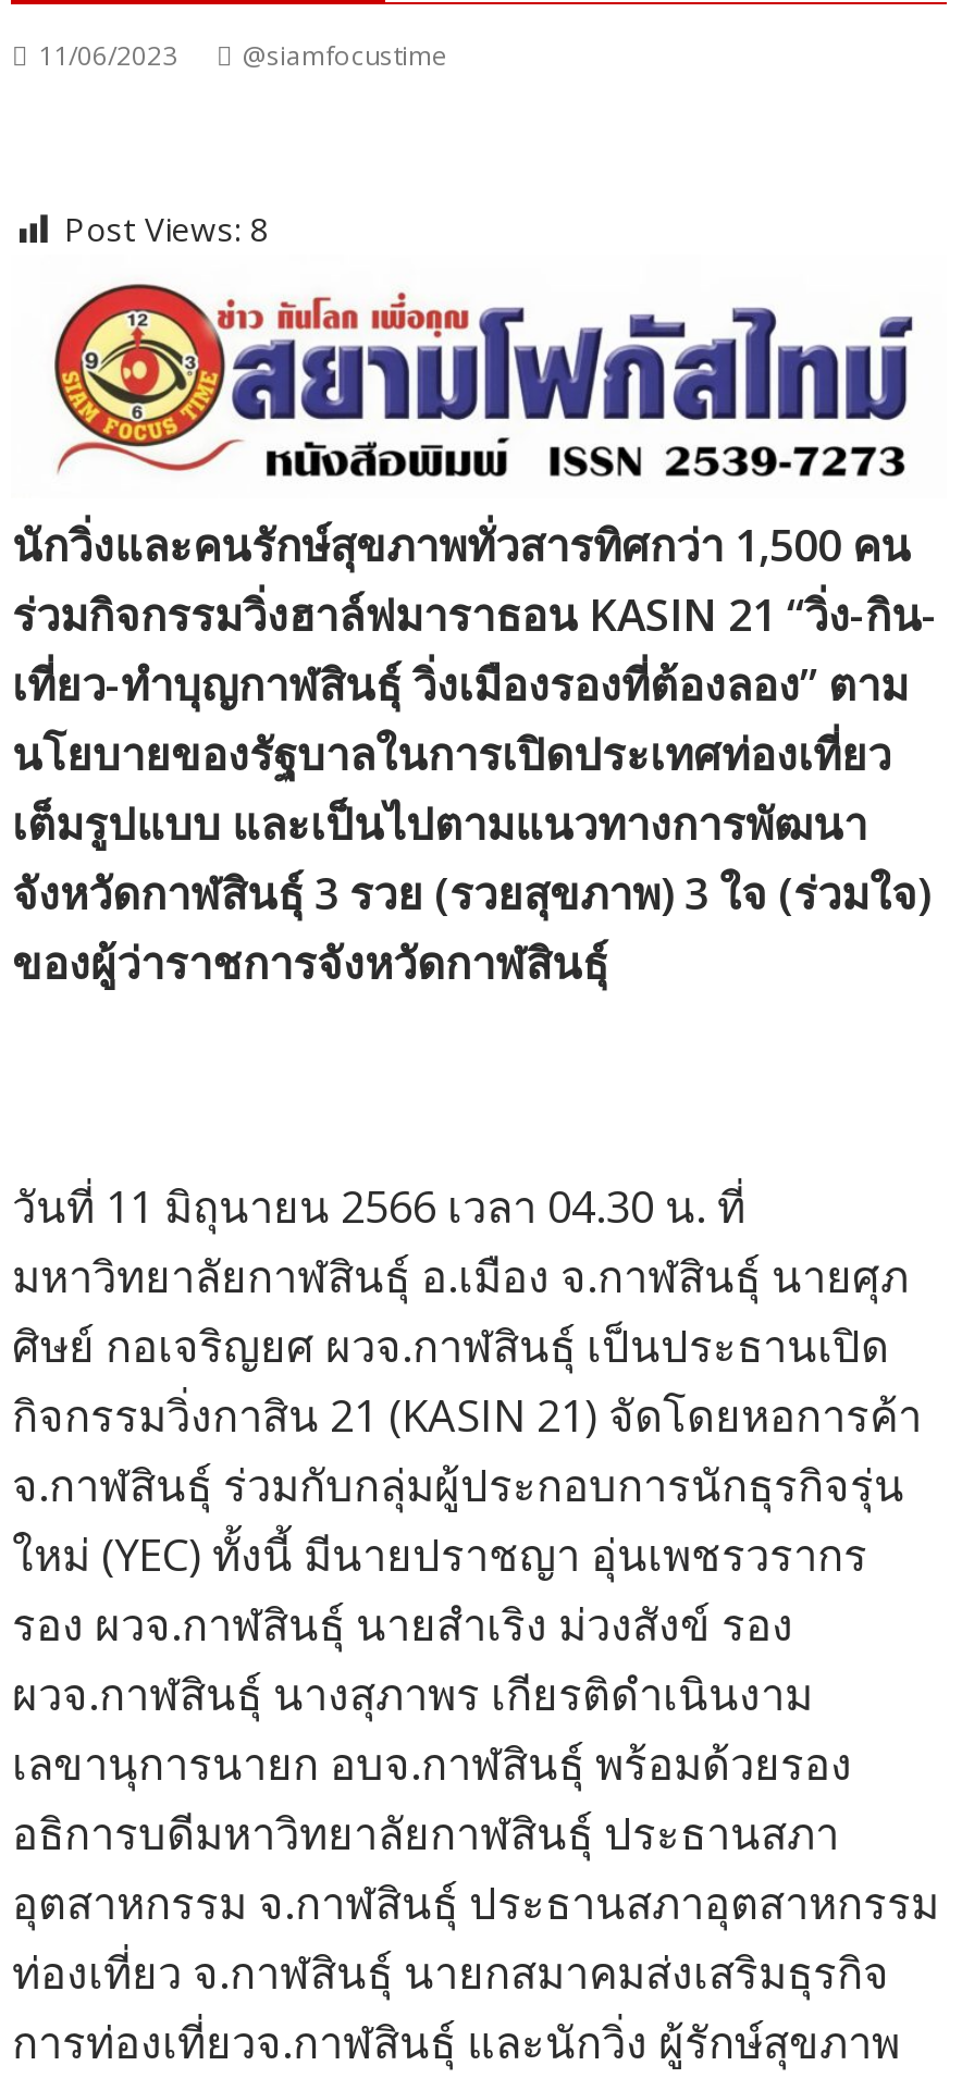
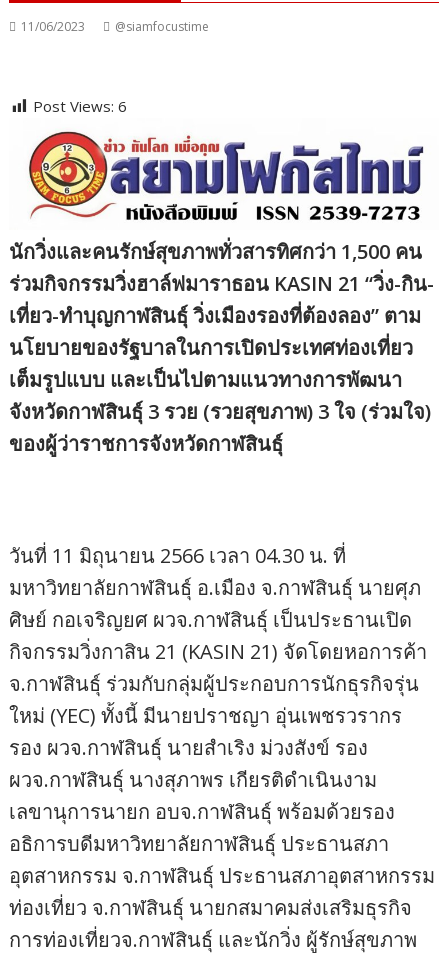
- Post Views: 8
+ Post Views: 6
